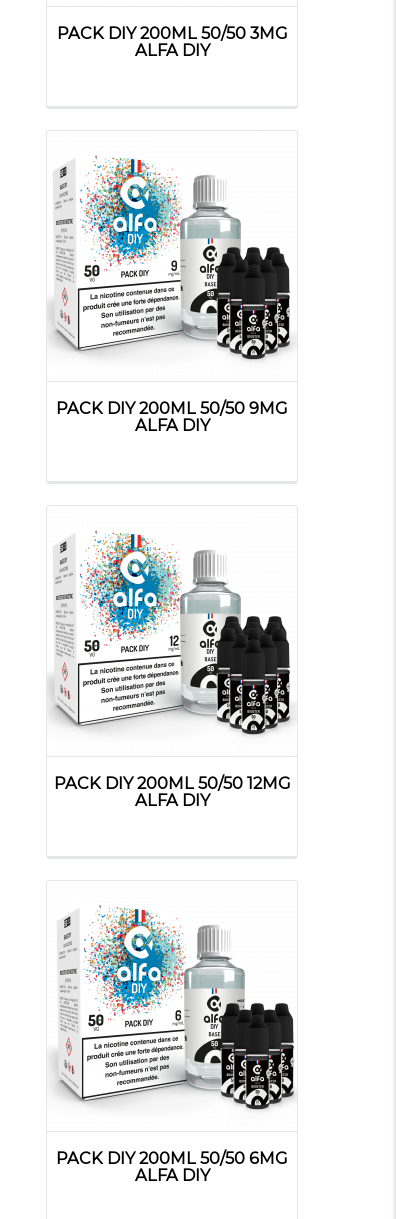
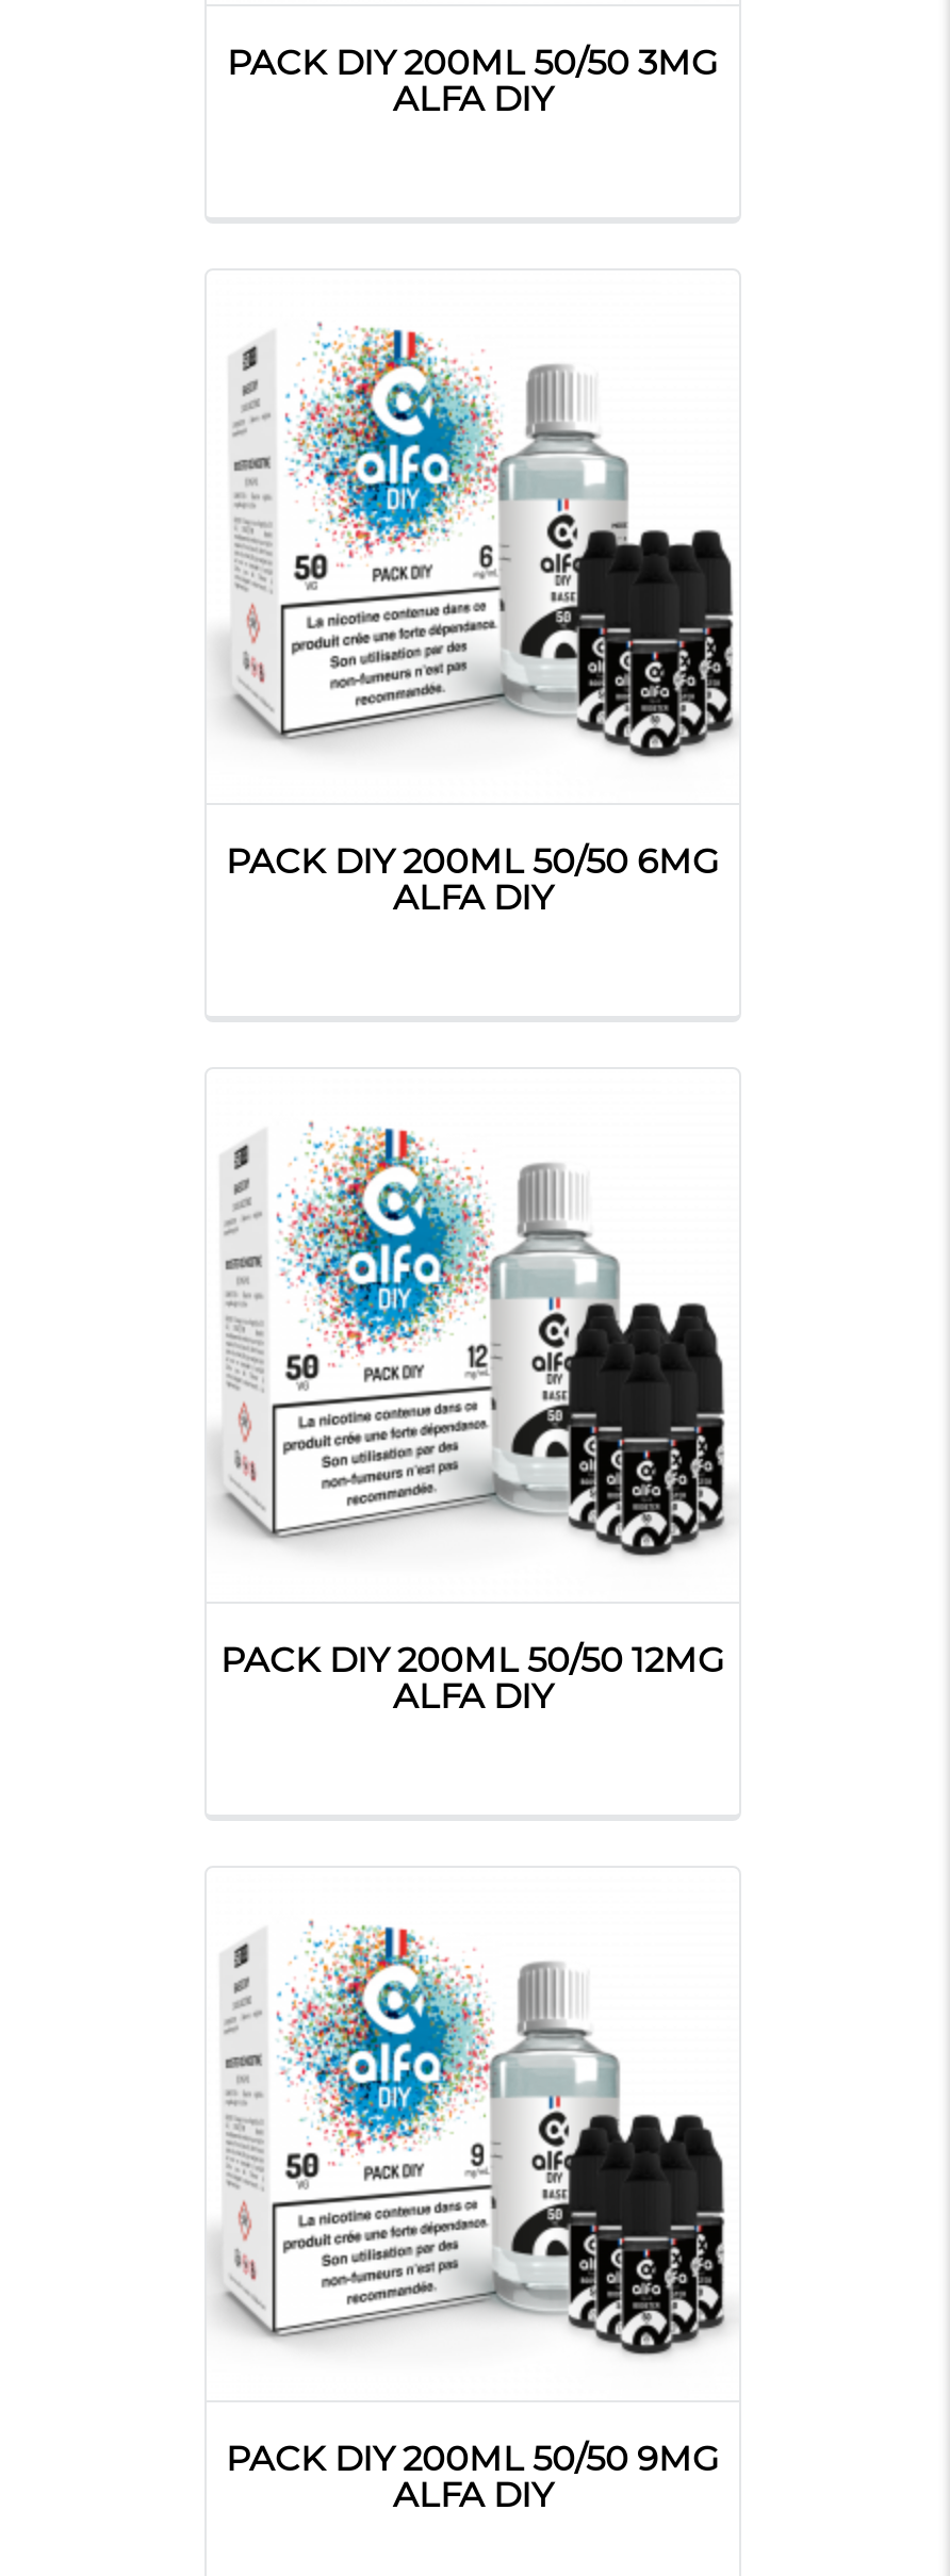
moved down: [image]

- PACK DIY 200ML 50/50 9MG
+ PACK DIY 200ML 50/50 6MG

moved up: [image]

- PACK DIY 200ML 50/50 6MG
+ PACK DIY 200ML 50/50 9MG
